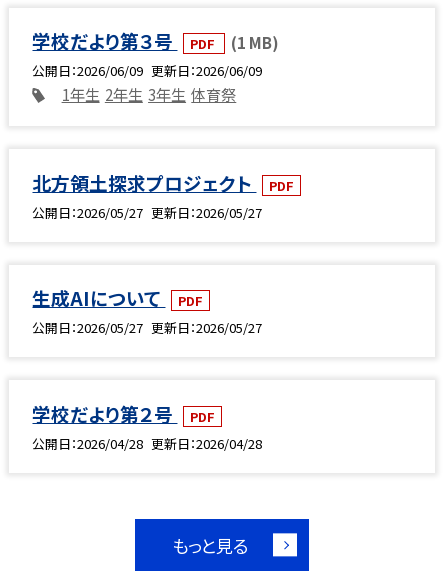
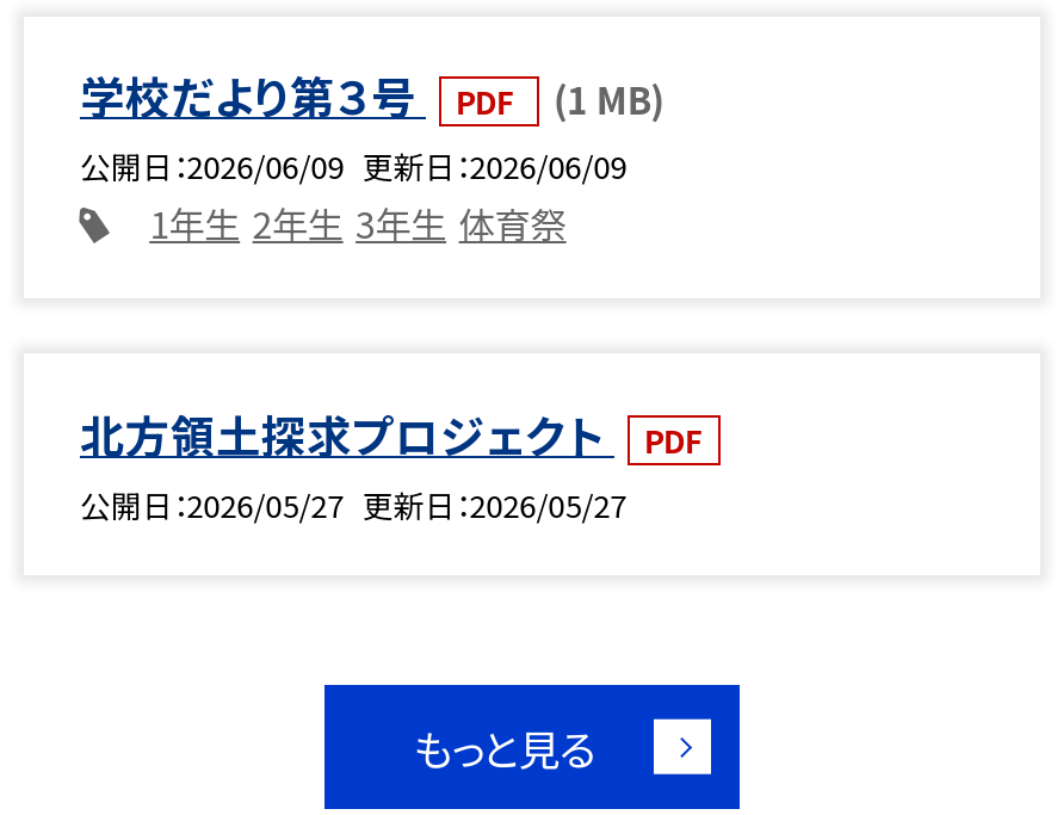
- 生成AIについて
- PDF
- 公開日 2026/05/27 更新日 2026/05/27
- 学校だより第２号
- PDF
- 公開日 2026/04/28 更新日 2026/04/28
